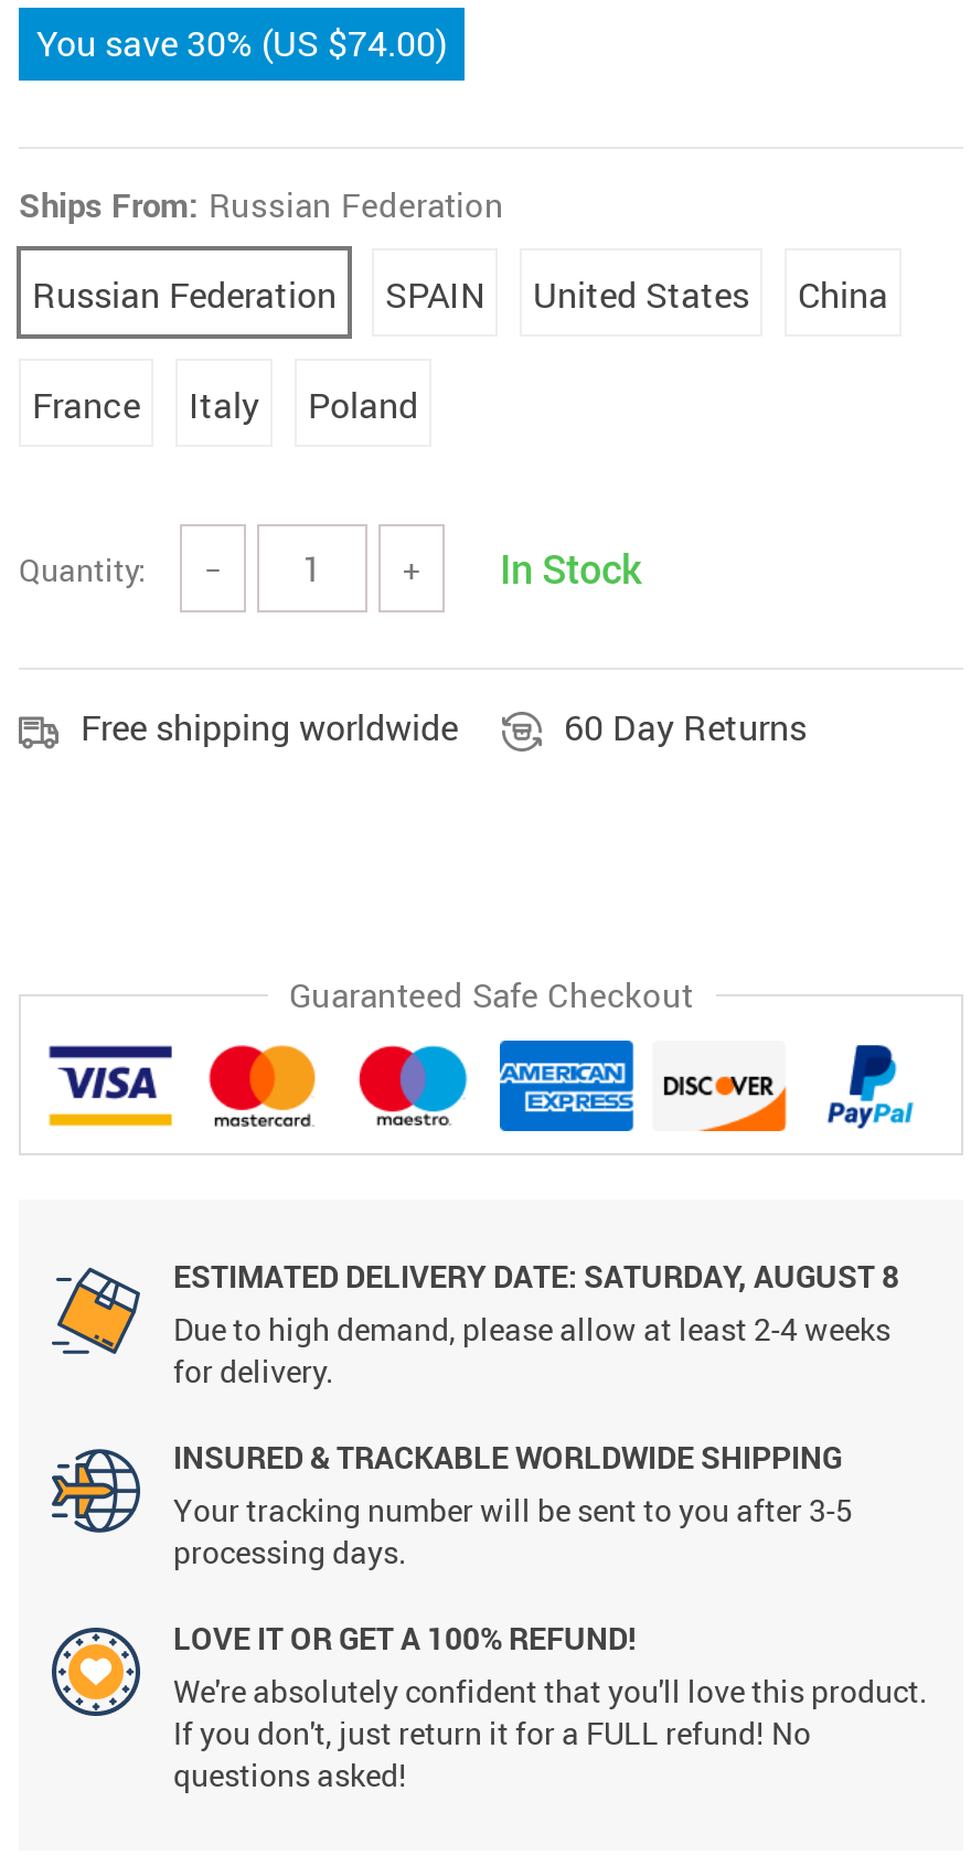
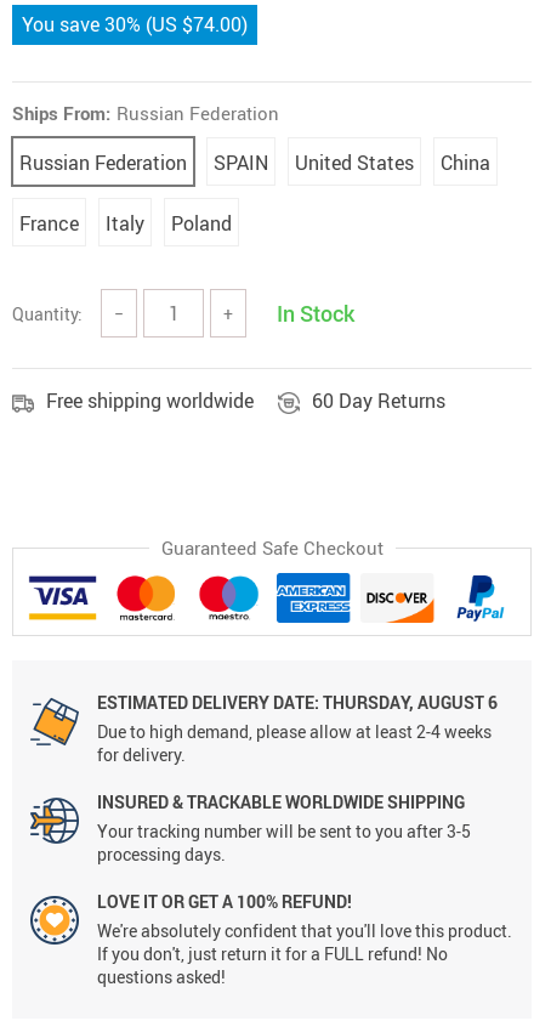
- ESTIMATED DELIVERY DATE: SATURDAY, AUGUST 8
+ ESTIMATED DELIVERY DATE: THURSDAY, AUGUST 6
